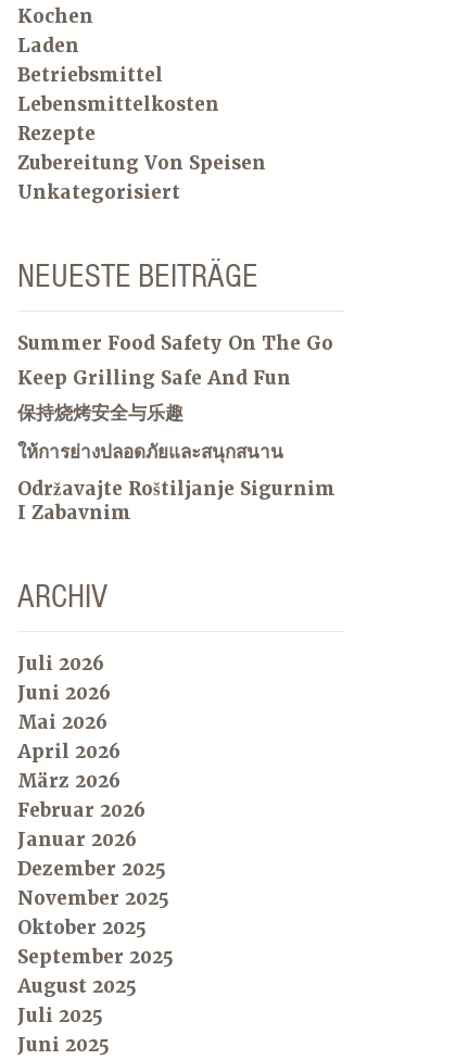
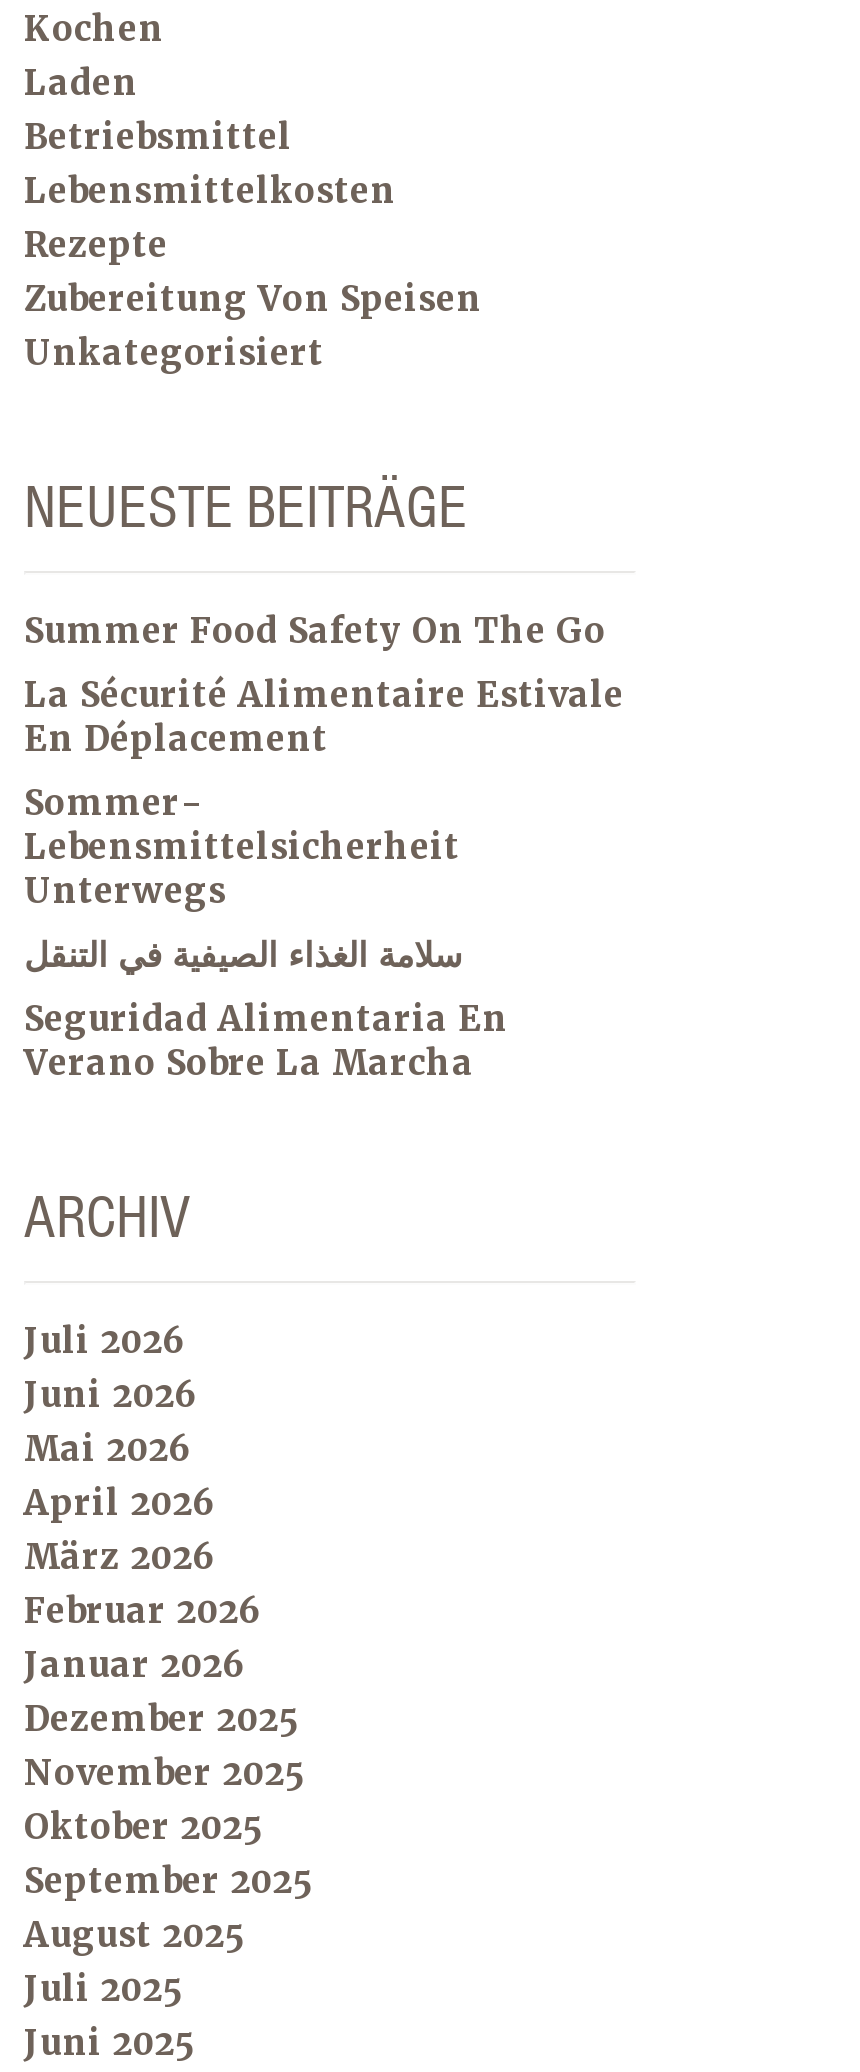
- Keep Grilling Safe And Fun
+ La Sécurité Alimentaire Estivale
+ En Déplacement

- 保持烧烤安全与乐趣
+ Sommer-
+ Lebensmittelsicherheit
+ Unterwegs

- ให้การย่างปลอดภัยและสนุกสนาน
+ سلامة الغذاء الصيفية في التنقل

- Održavajte Roštiljanje Sigurnim
- I Zabavnim
+ Seguridad Alimentaria En
+ Verano Sobre La Marcha
